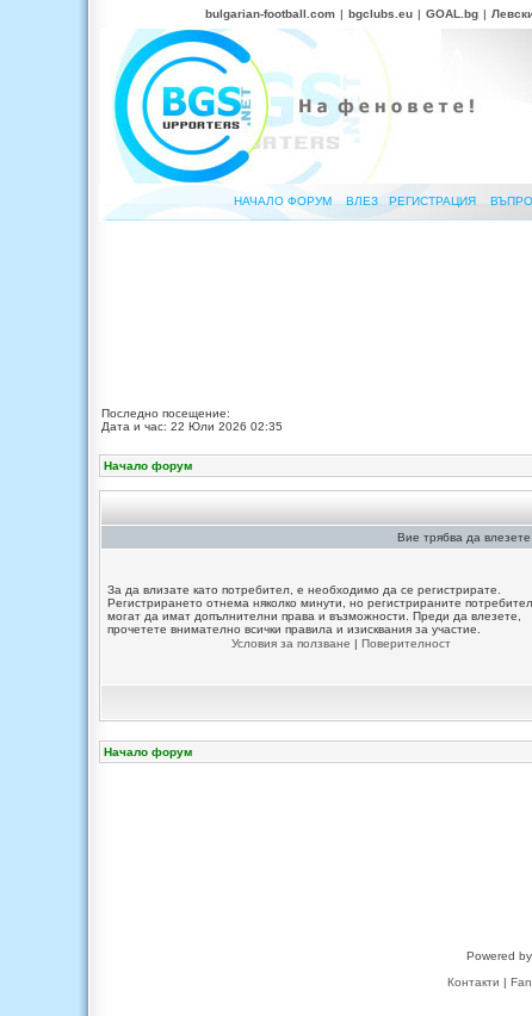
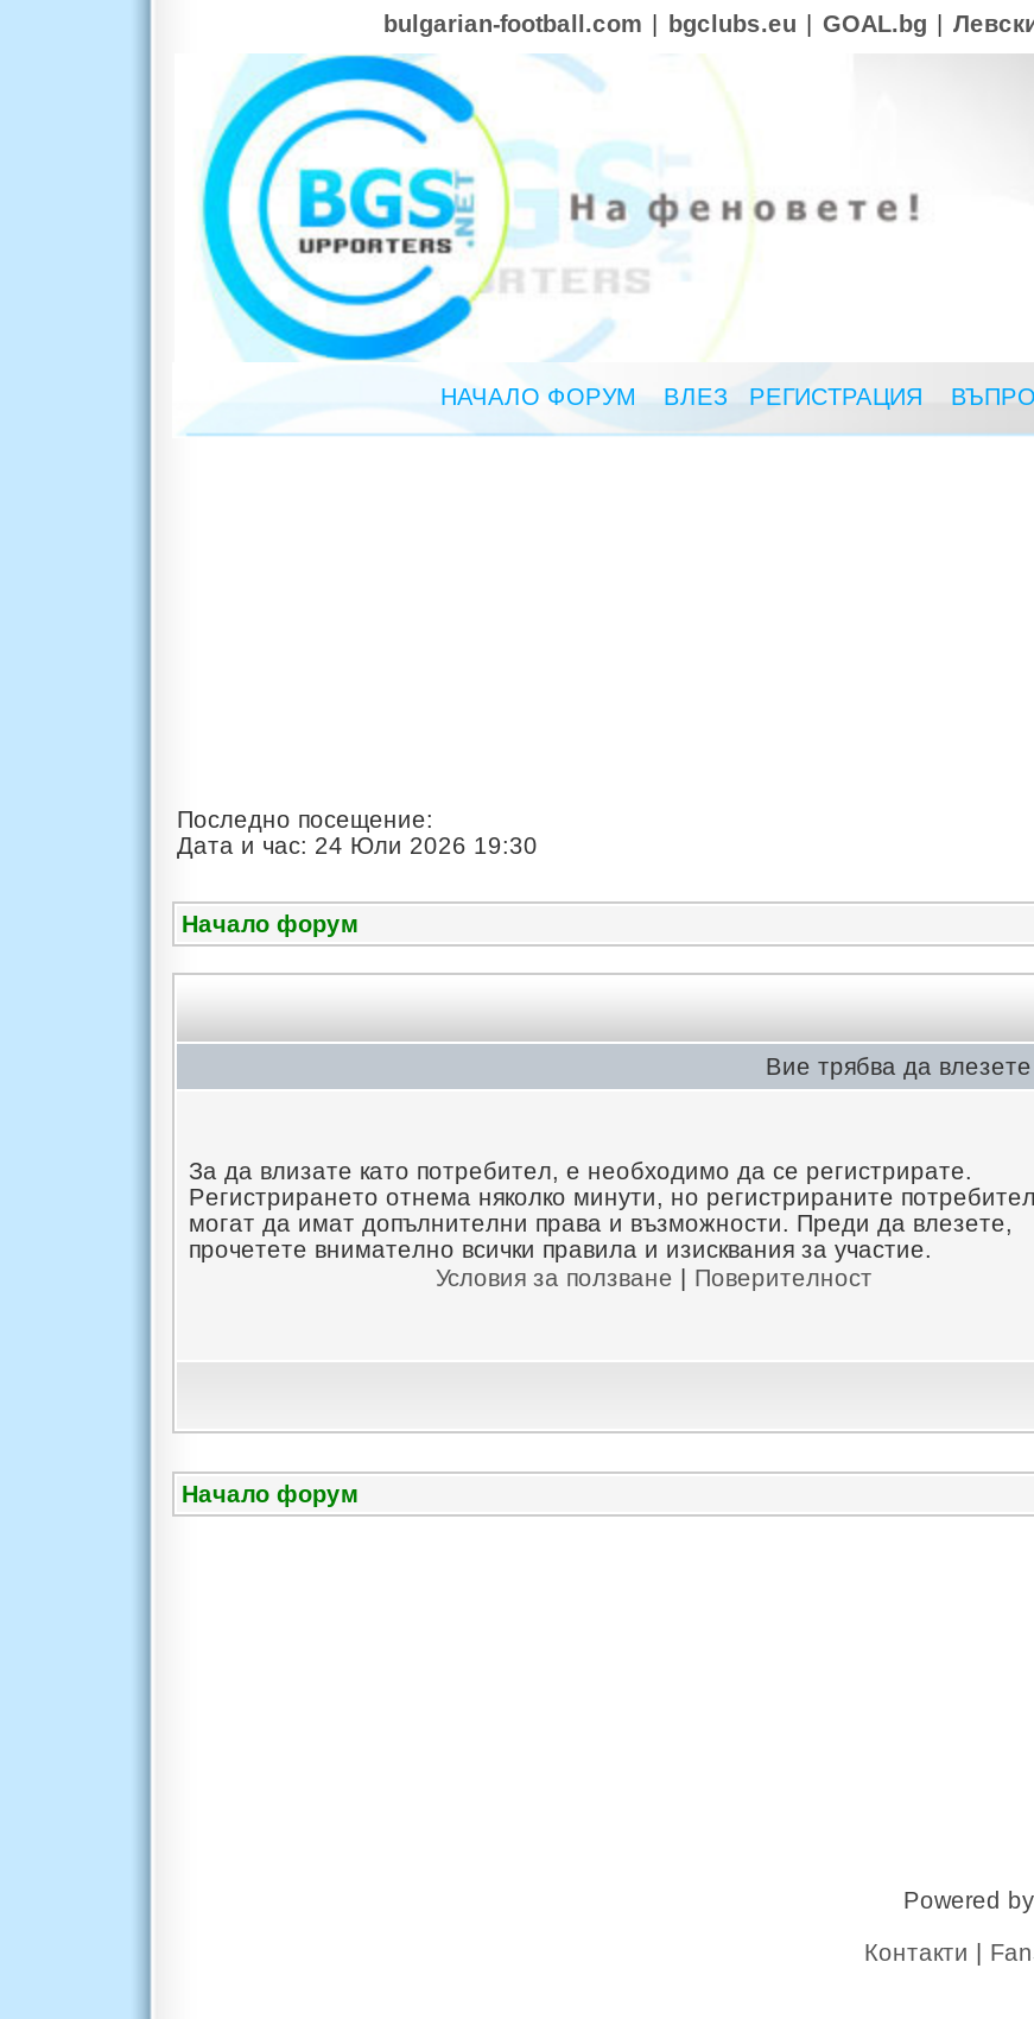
- Дата и час: 22 Юли 2026 02:35
+ Дата и час: 24 Юли 2026 19:30
